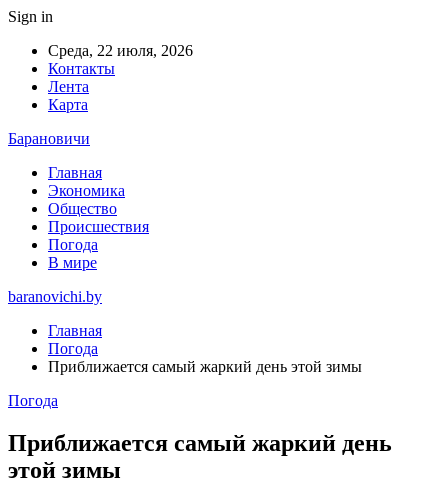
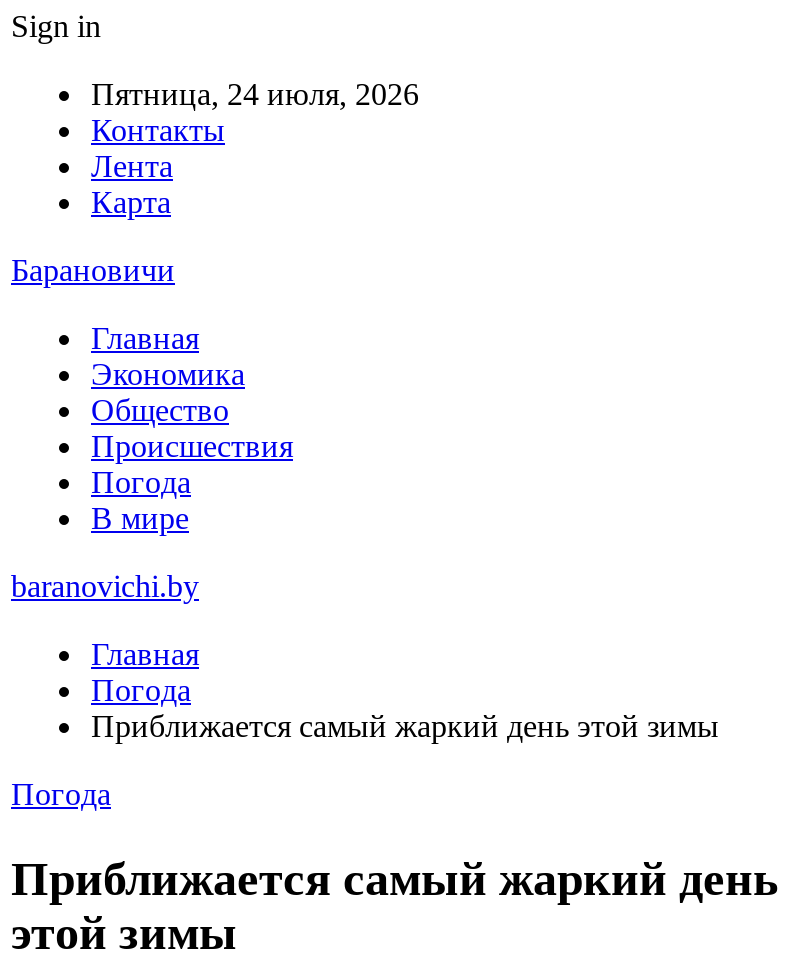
- Среда, 22 июля, 2026
+ Пятница, 24 июля, 2026
